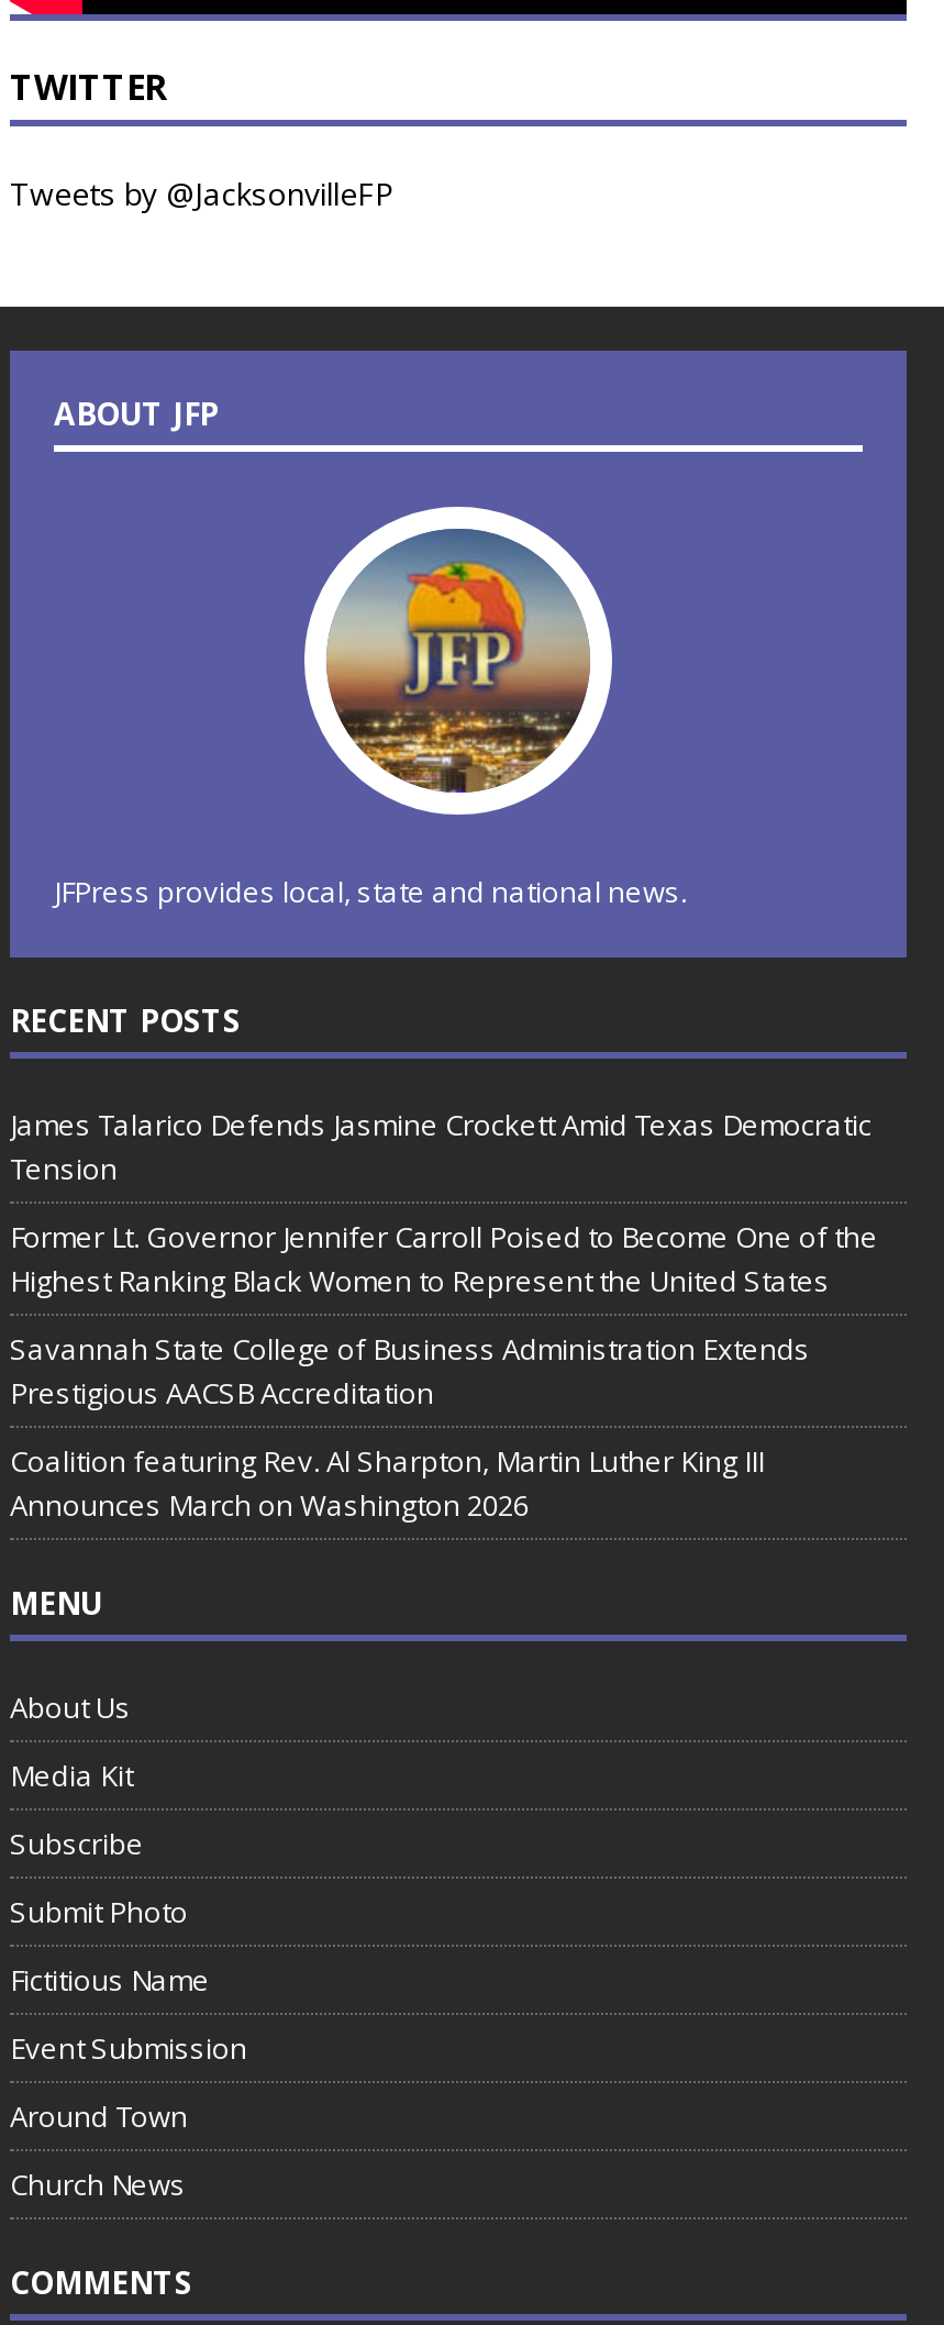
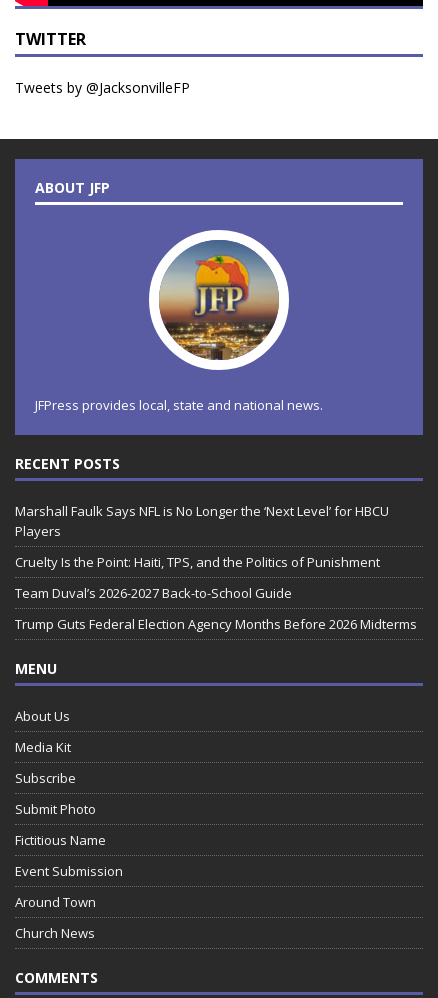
- James Talarico Defends Jasmine Crockett Amid Texas Democratic
- Tension
+ Marshall Faulk Says NFL is No Longer the ‘Next Level’ for HBCU
+ Players

- Former Lt. Governor Jennifer Carroll Poised to Become One of the
- Highest Ranking Black Women to Represent the United States
+ Cruelty Is the Point: Haiti, TPS, and the Politics of Punishment

- Savannah State College of Business Administration Extends
- Prestigious AACSB Accreditation
+ Team Duval’s 2026-2027 Back-to-School Guide

- Coalition featuring Rev. Al Sharpton, Martin Luther King III
- Announces March on Washington 2026
+ Trump Guts Federal Election Agency Months Before 2026 Midterms
